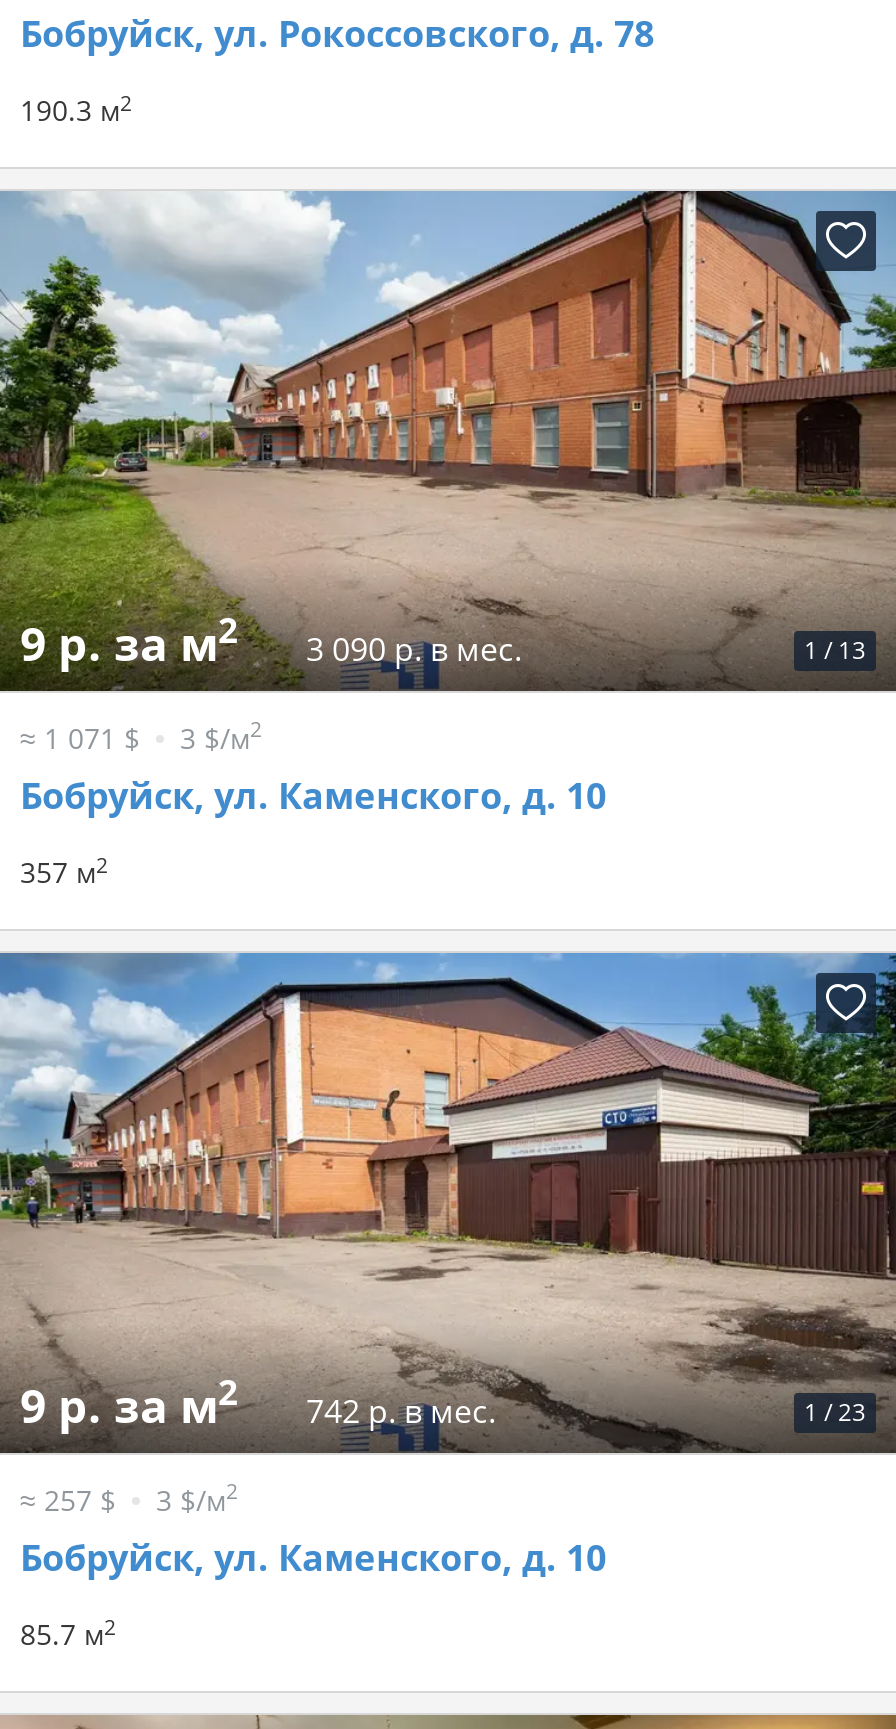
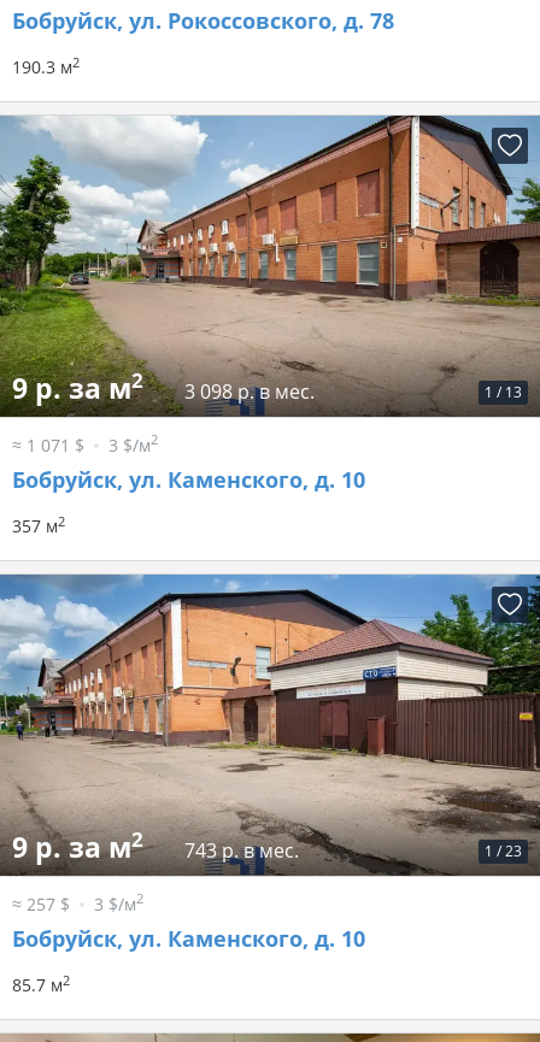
- 9 р. за м2 3 090 р. в мес.
+ 9 р. за м2 3 098 р. в мес.

- 9 р. за м2 742 р. в мес.
+ 9 р. за м2 743 р. в мес.
